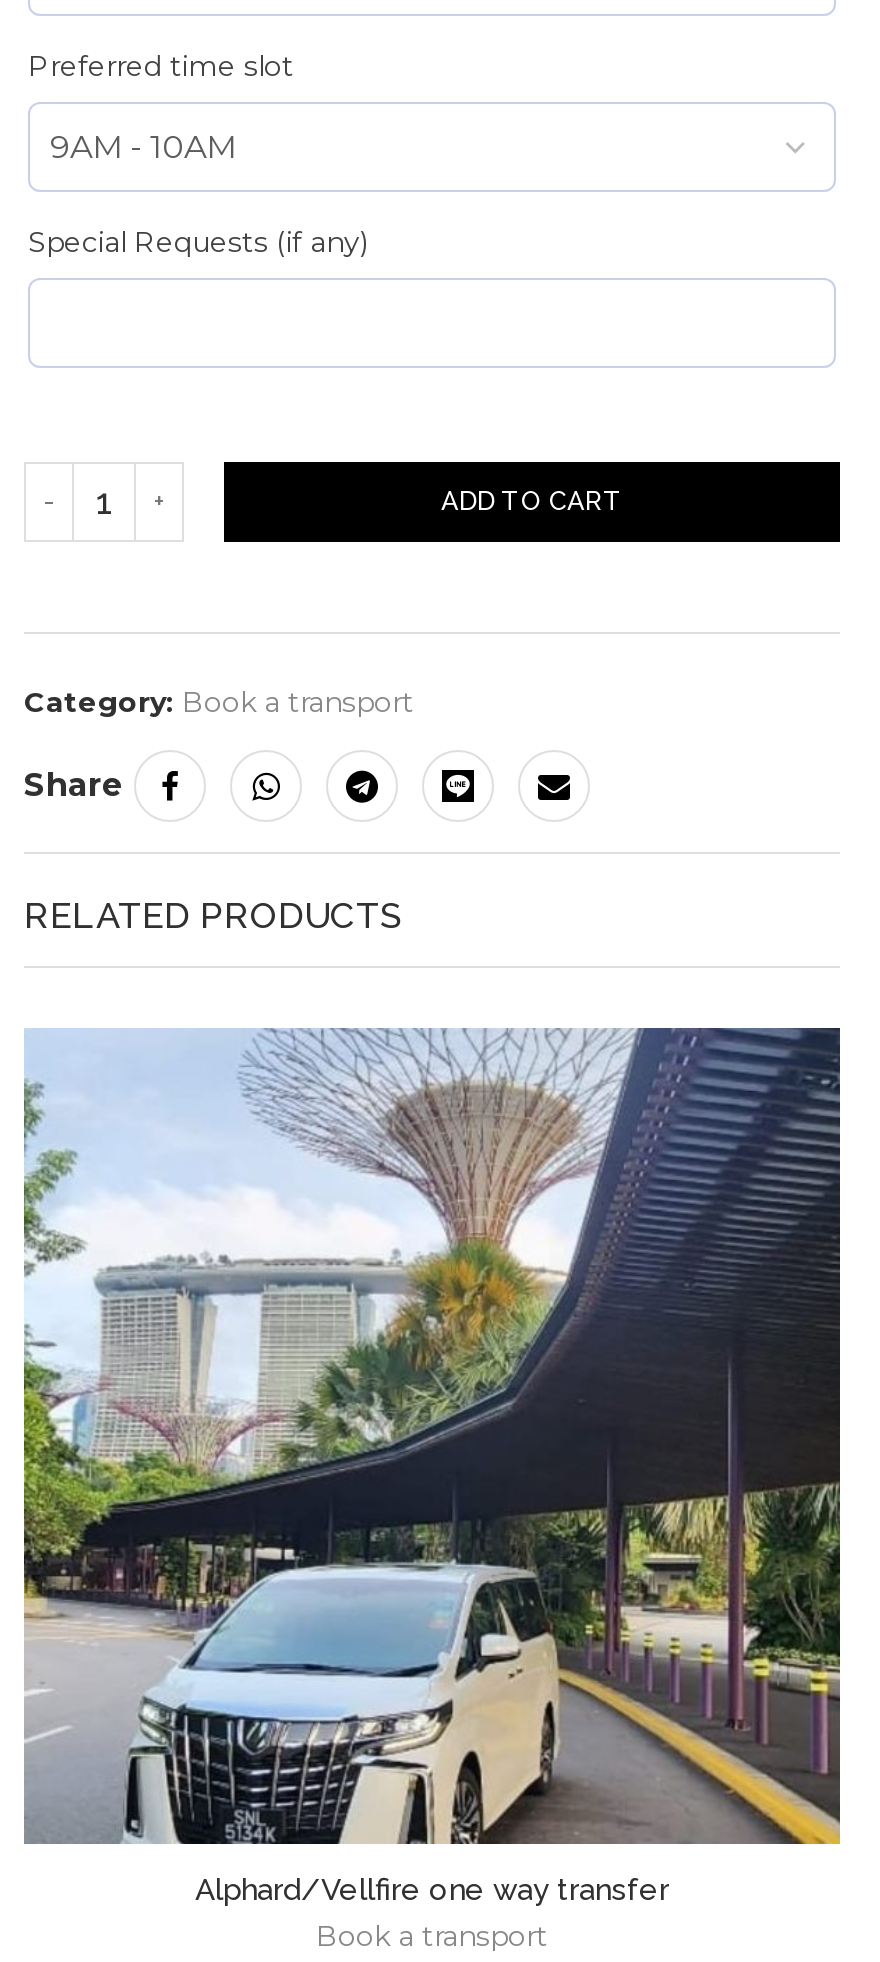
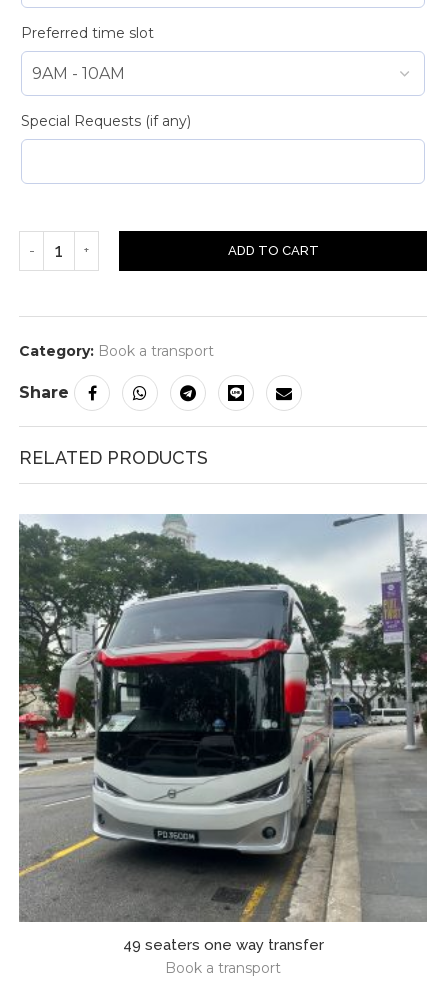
- [image]
- Alphard/Vellfire one way transfer
+ [image]
+ 49 seaters one way transfer
